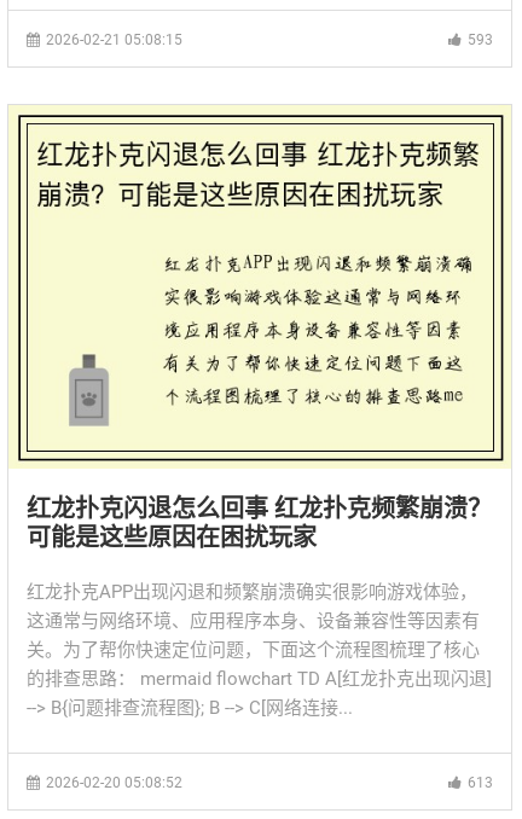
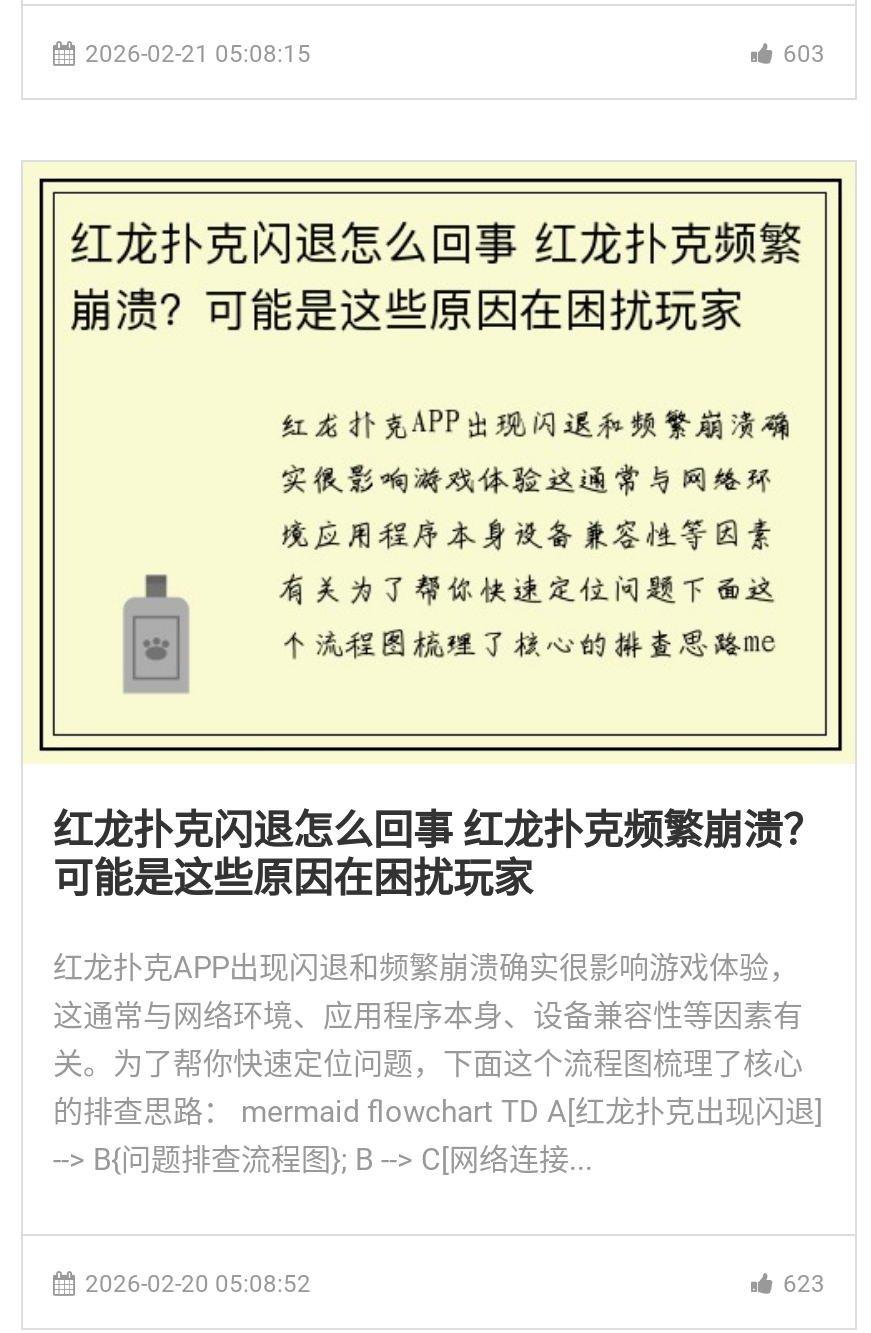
- 593
+ 603

- 613
+ 623
